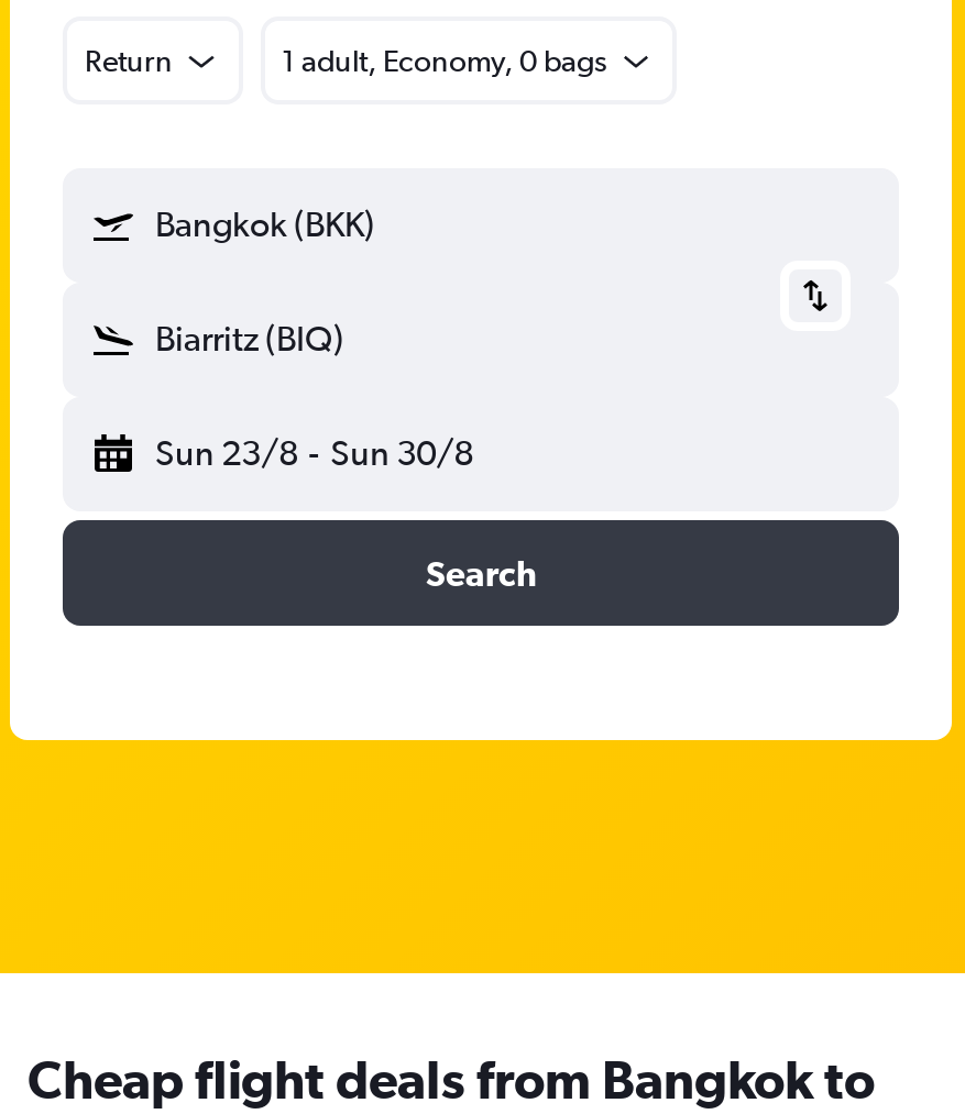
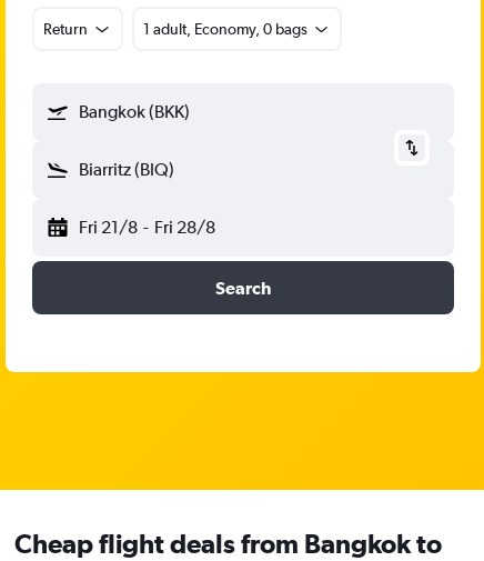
- Sun 23/8 - Sun 30/8
+ Fri 21/8 - Fri 28/8
